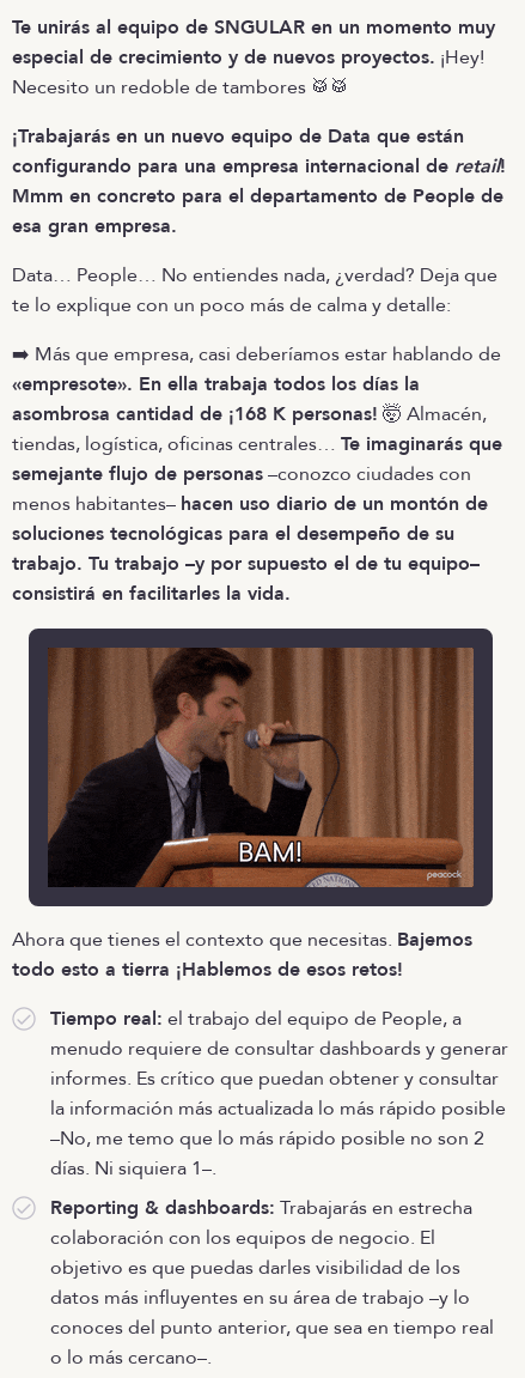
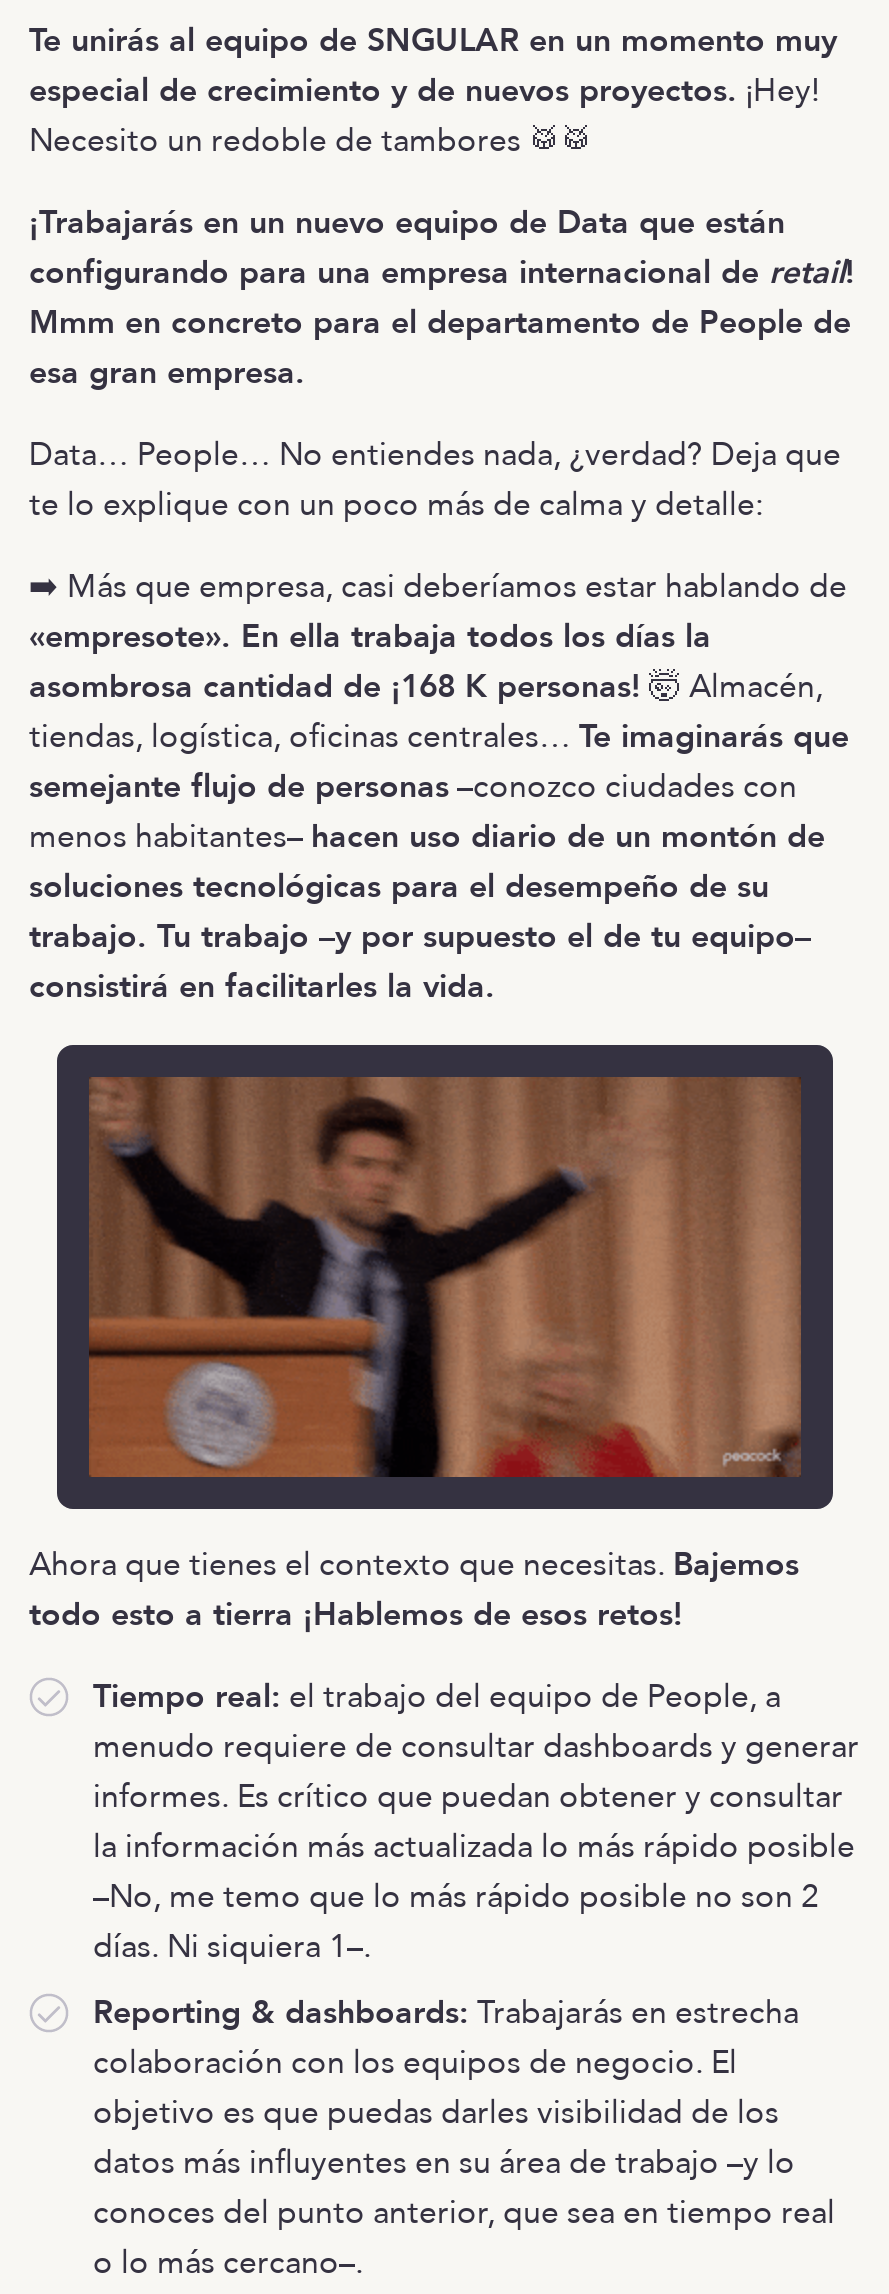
- [image]
+ [image]
